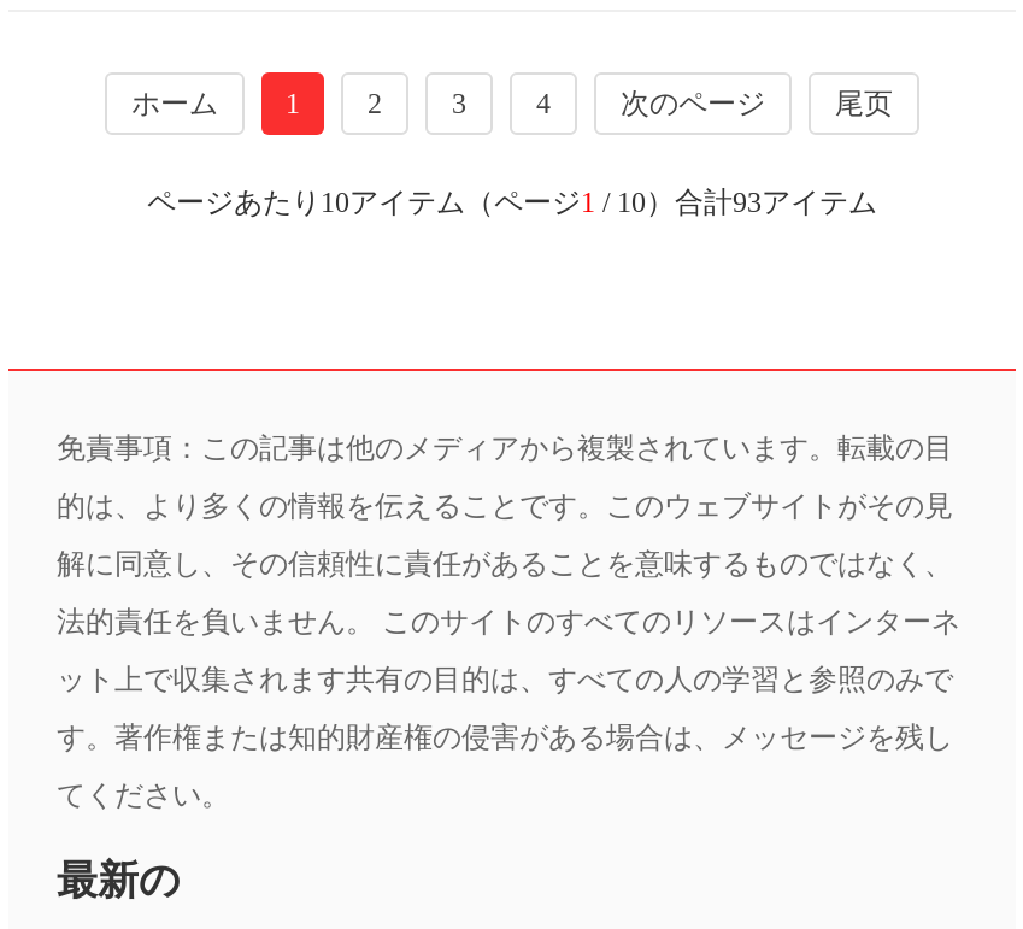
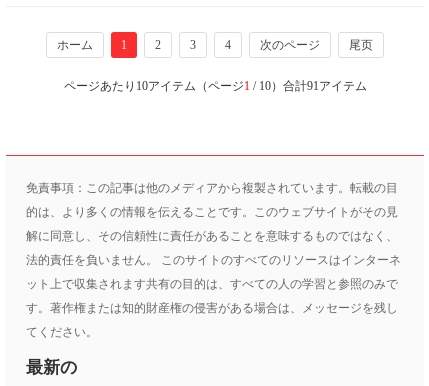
- ページあたり10アイテム（ページ1 / 10）合計93アイテム
+ ページあたり10アイテム（ページ1 / 10）合計91アイテム
